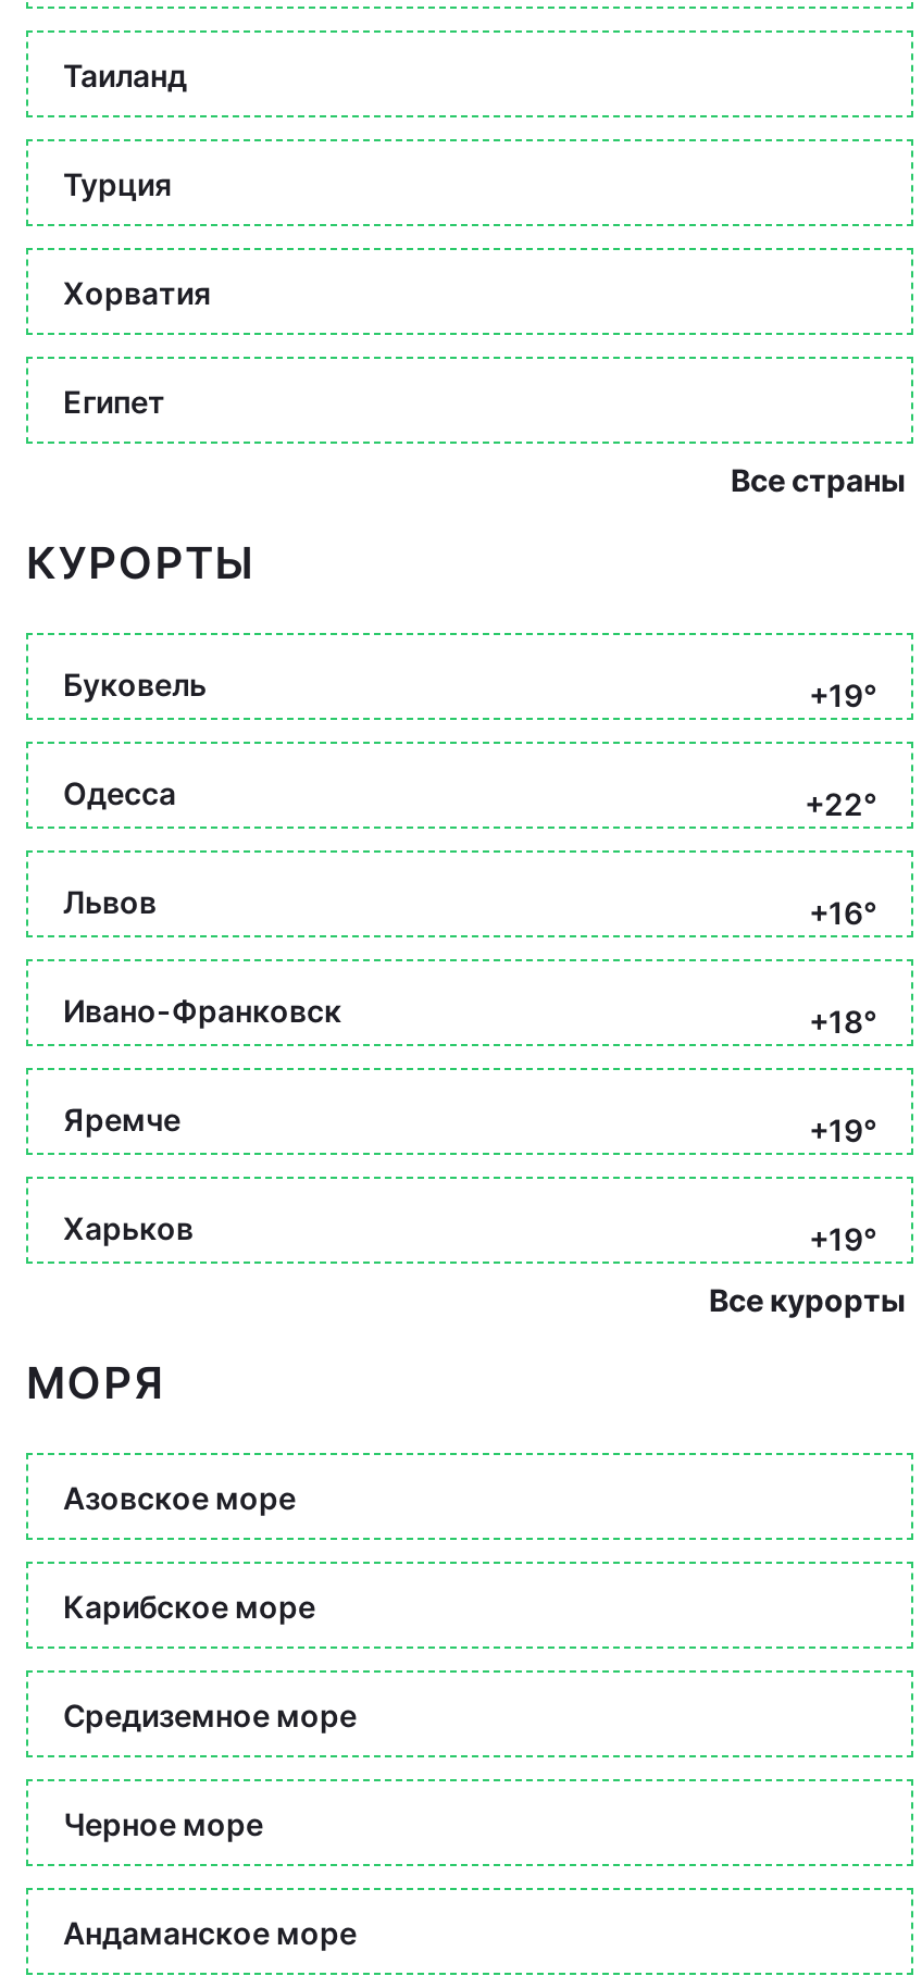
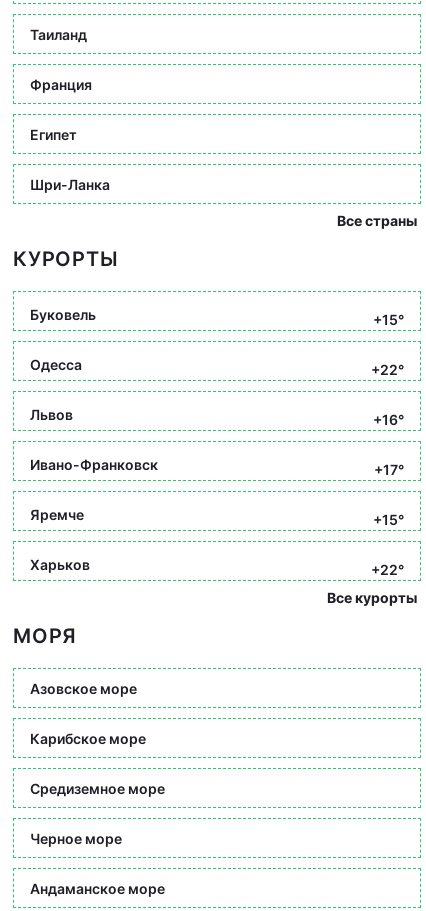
- Турция
- Хорватия
+ Франция

moved up: Египет

+ Шри-Ланка

- +19°
+ +15°

- +18°
+ +17°

- +19°
+ +15°

- +19°
+ +22°
